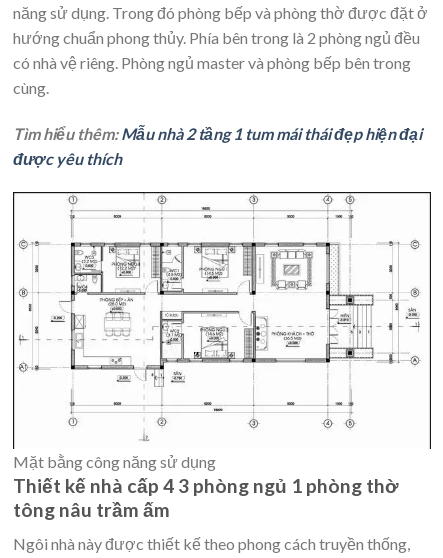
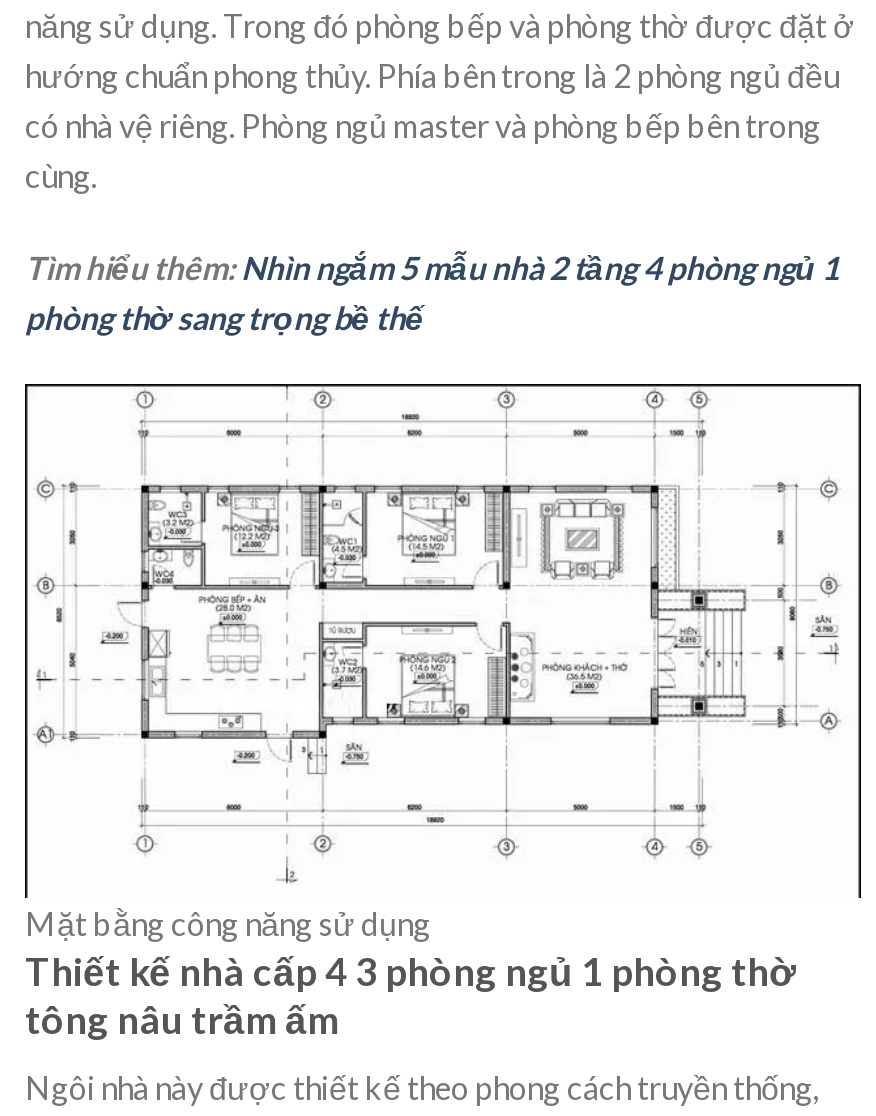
- Tìm hiểu thêm: Mẫu nhà 2 tầng 1 tum mái thái đẹp hiện đại
- được yêu thích
+ Tìm hiểu thêm: Nhìn ngắm 5 mẫu nhà 2 tầng 4 phòng ngủ 1
+ phòng thờ sang trọng bề thế
